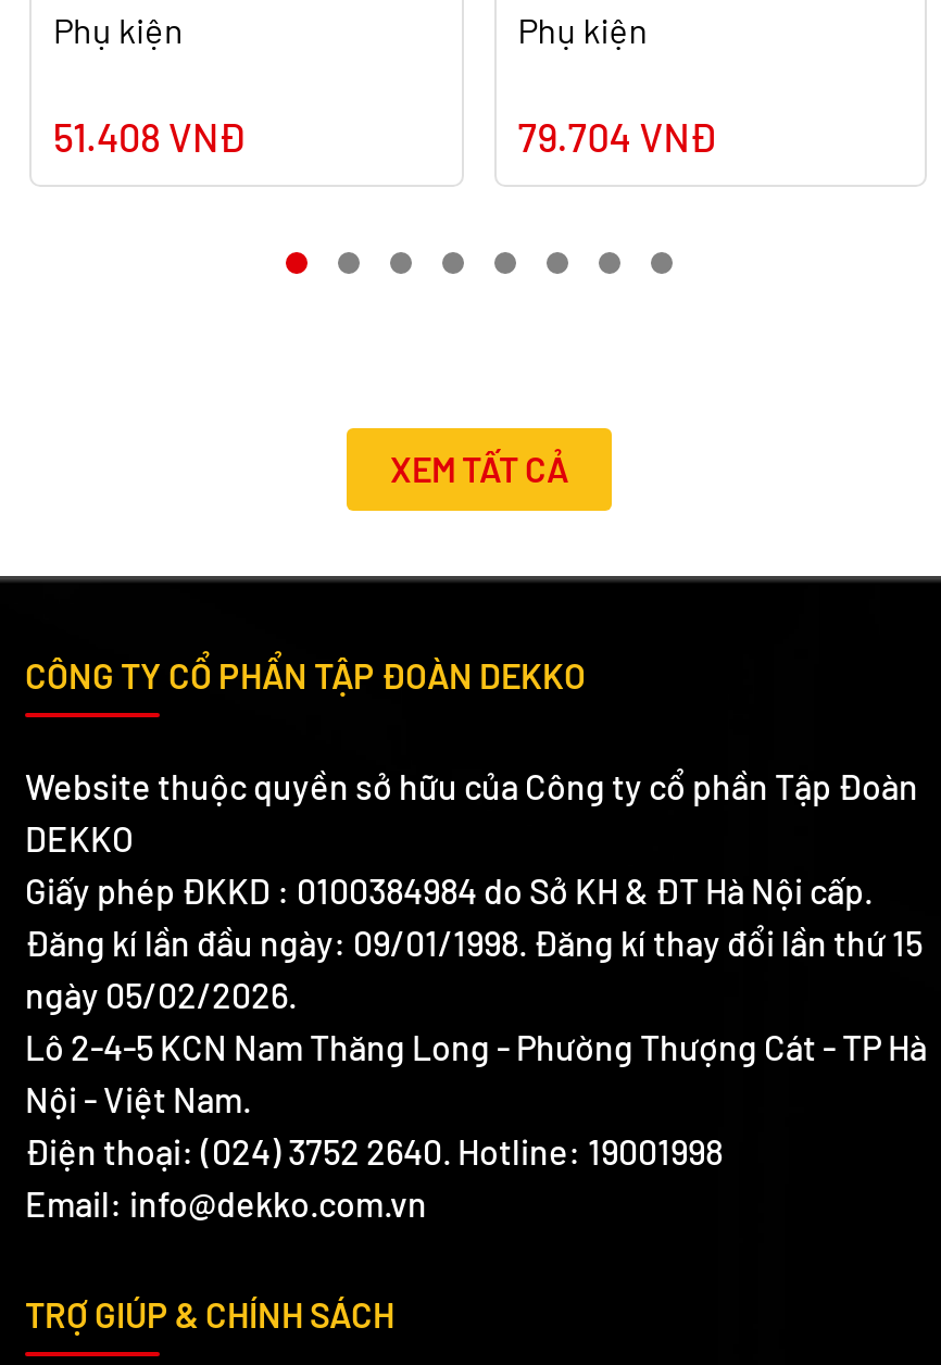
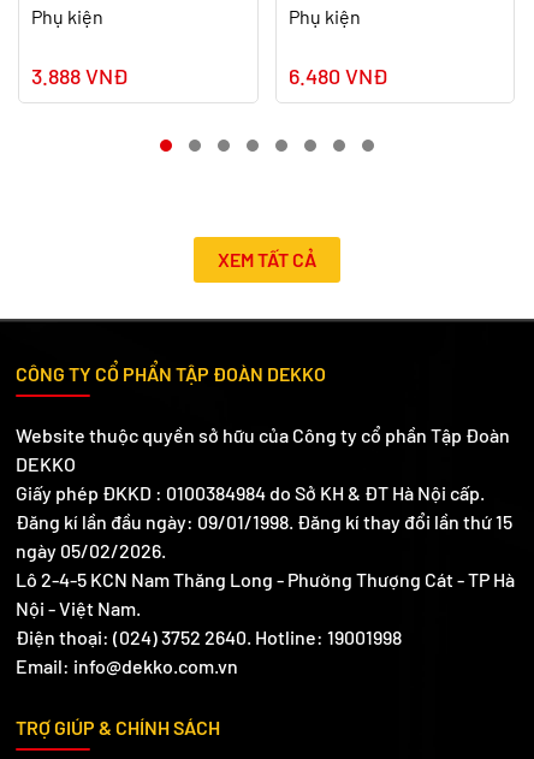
- 51.408 VNĐ
+ 3.888 VNĐ

- 79.704 VNĐ
+ 6.480 VNĐ
